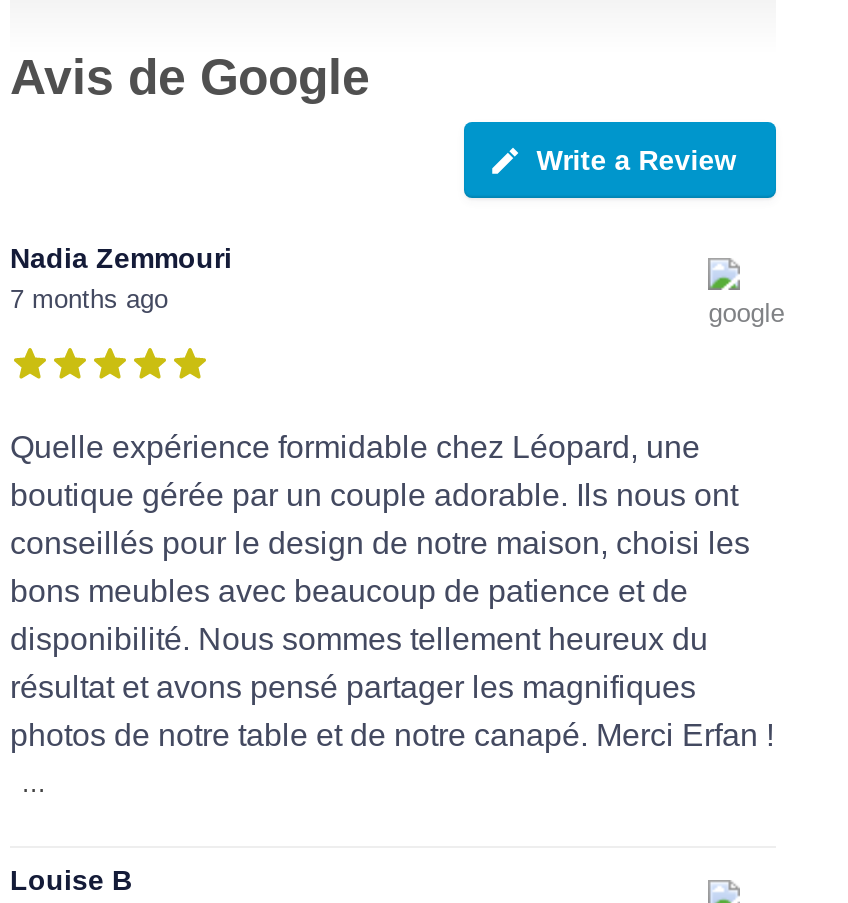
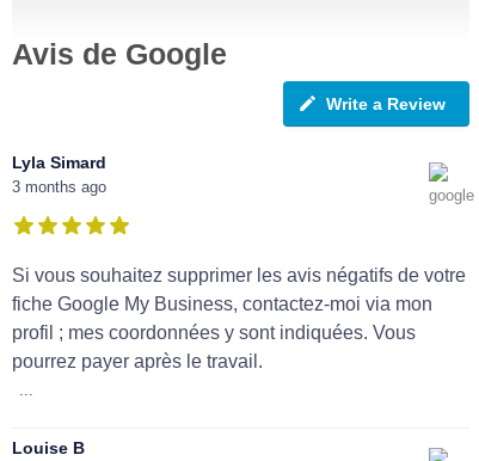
- Nadia Zemmouri
- 7 months ago
+ Lyla Simard
+ 3 months ago

- Quelle expérience formidable chez Léopard, une
- boutique gérée par un couple adorable. Ils nous ont
- conseillés pour le design de notre maison, choisi les
- bons meubles avec beaucoup de patience et de
- disponibilité. Nous sommes tellement heureux du
- résultat et avons pensé partager les magnifiques
- photos de notre table et de notre canapé. Merci Erfan !
+ Si vous souhaitez supprimer les avis négatifs de votre
+ fiche Google My Business, contactez-moi via mon
+ profil ; mes coordonnées y sont indiquées. Vous
+ pourrez payer après le travail.
